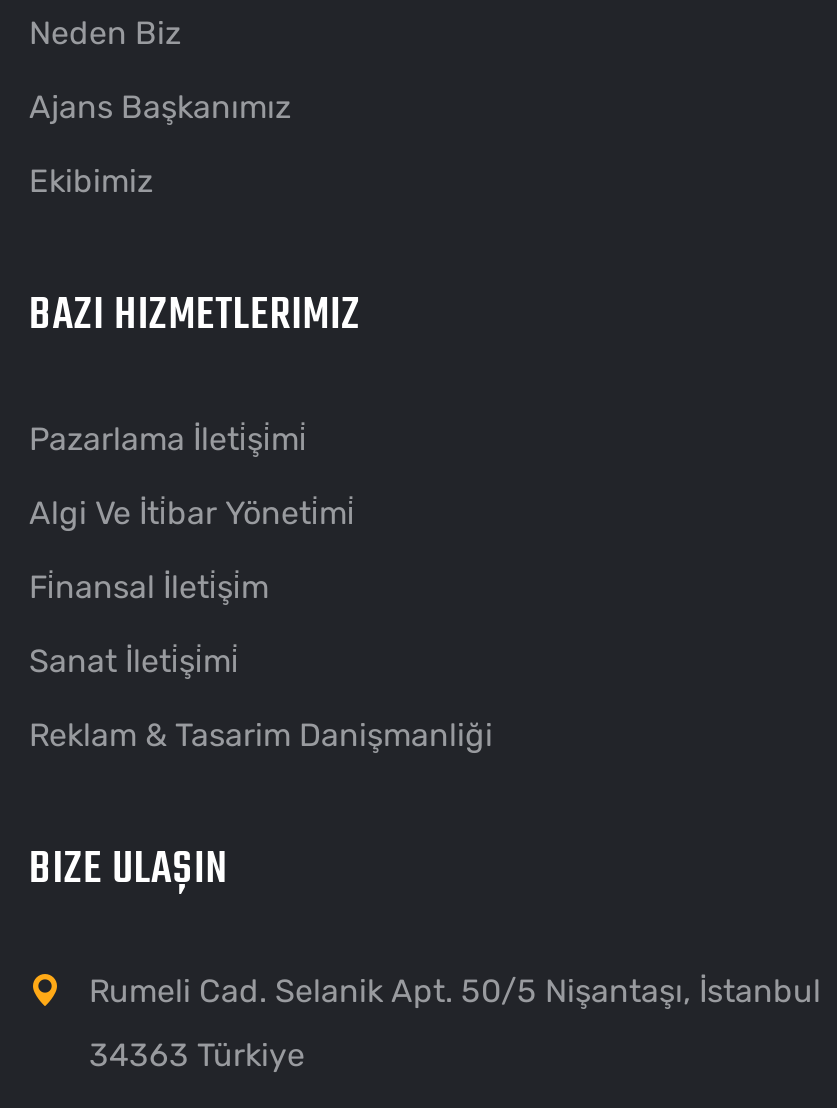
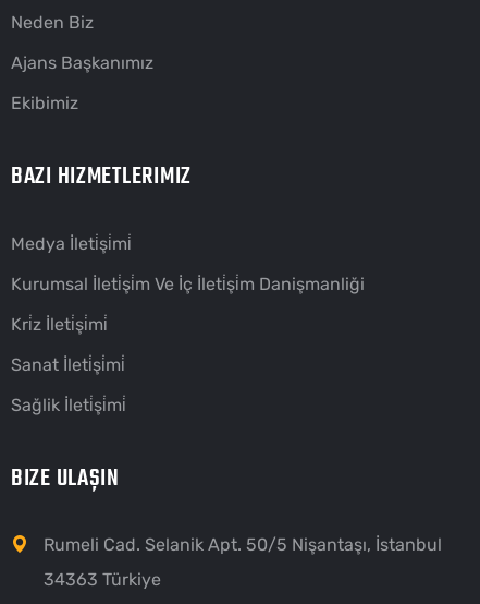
- Pazarlama İleti̇şi̇mi̇
+ Medya İleti̇şi̇mi̇

- Algi Ve İti̇bar Yöneti̇mi̇
+ Kurumsal İleti̇şi̇m Ve İç İleti̇şi̇m Danişmanliği

- Fi̇nansal İleti̇şi̇m
+ Kri̇z İleti̇şi̇mi̇

- Reklam & Tasarim Danişmanliği
+ Sağlik İleti̇şi̇mi̇
